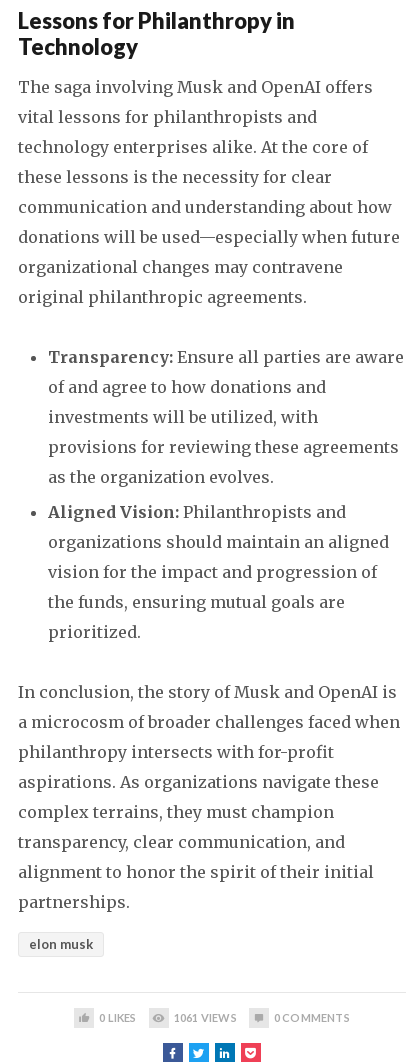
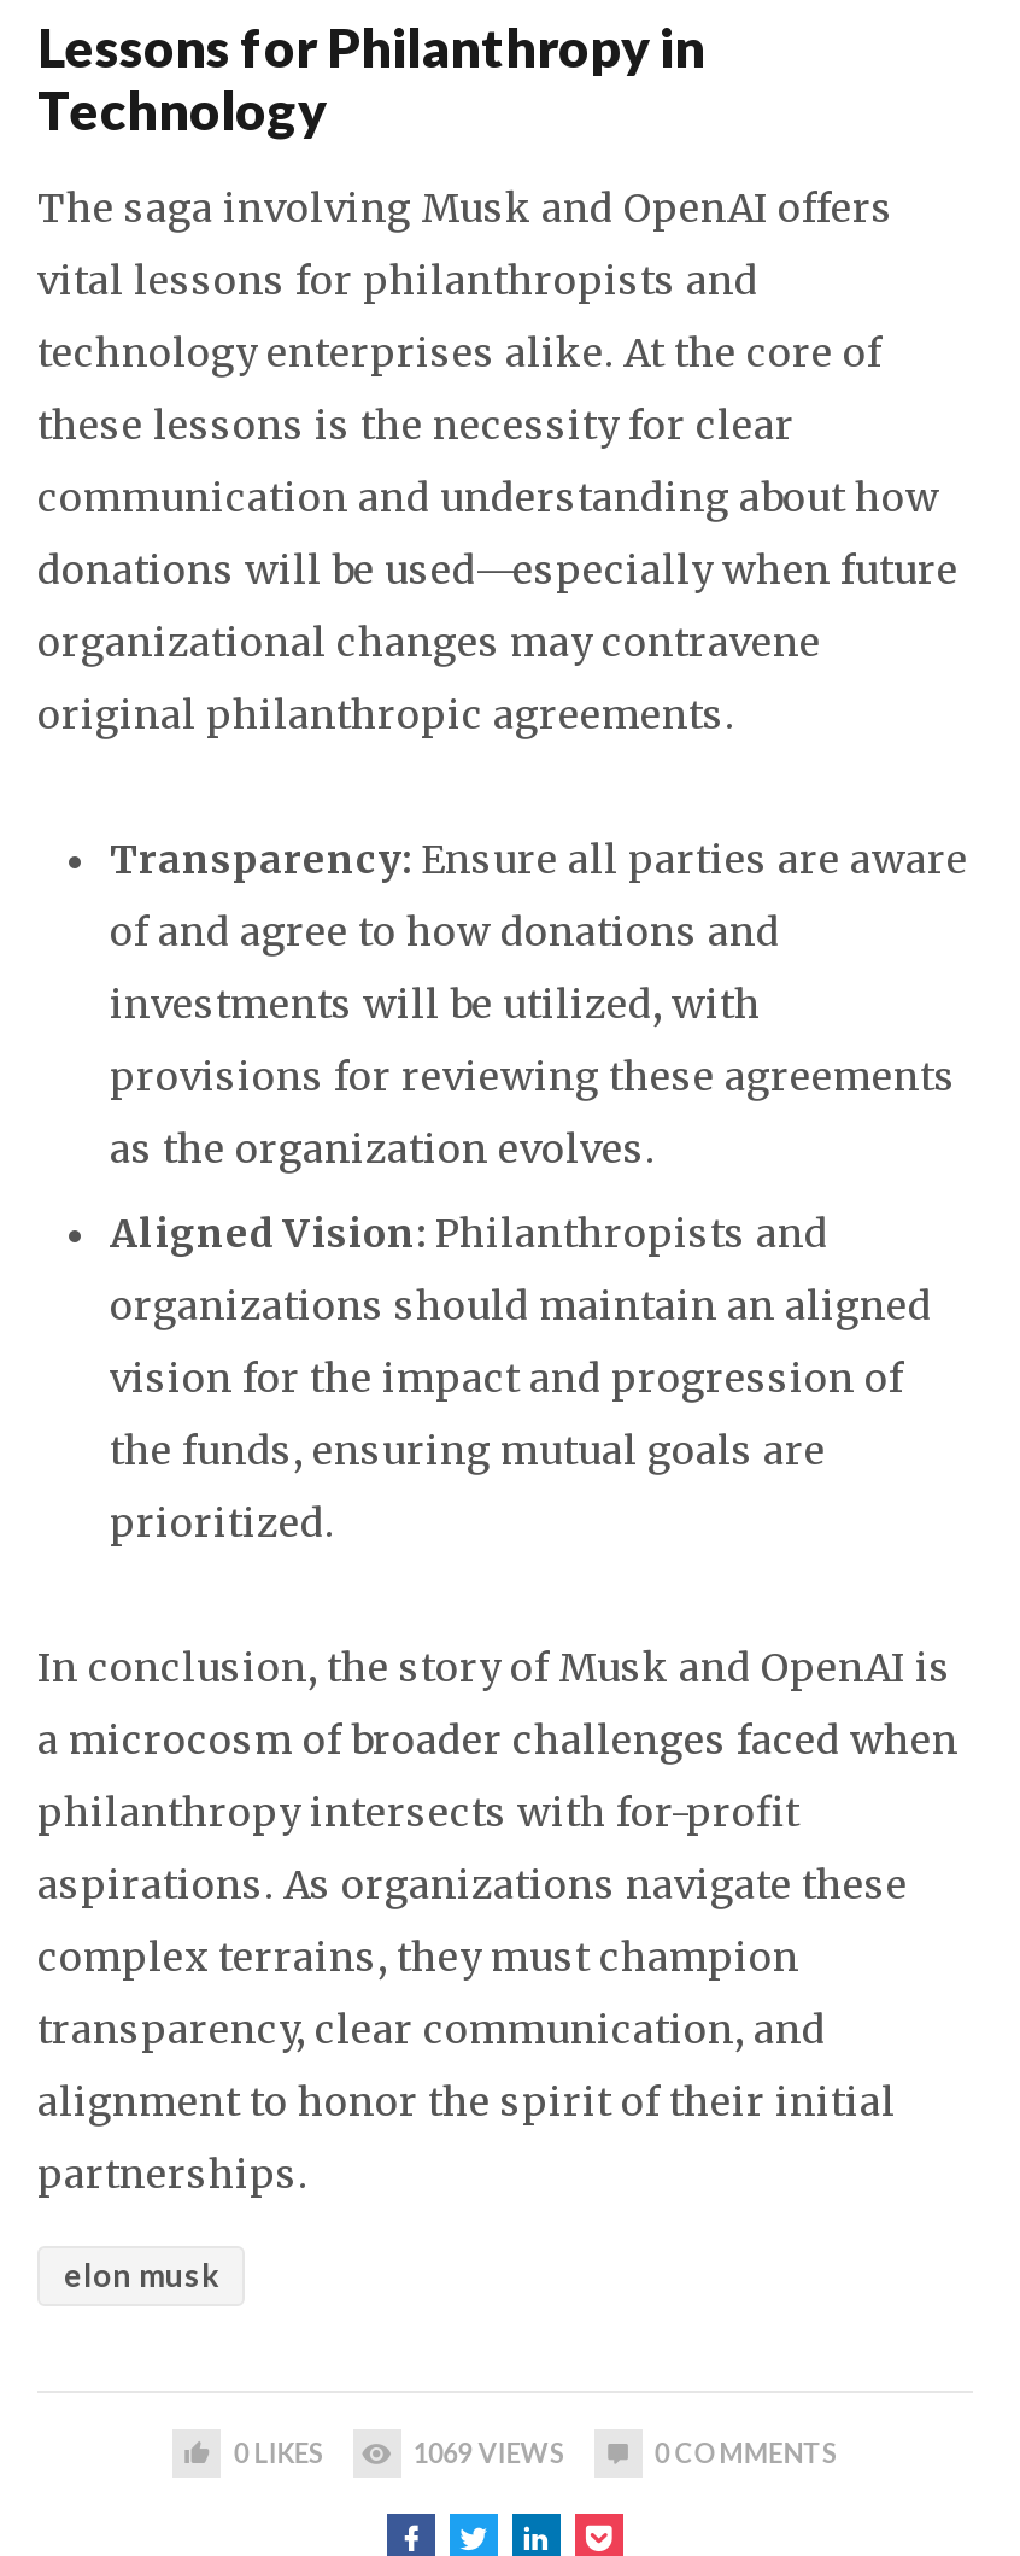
- 1061 VIEWS
+ 1069 VIEWS
